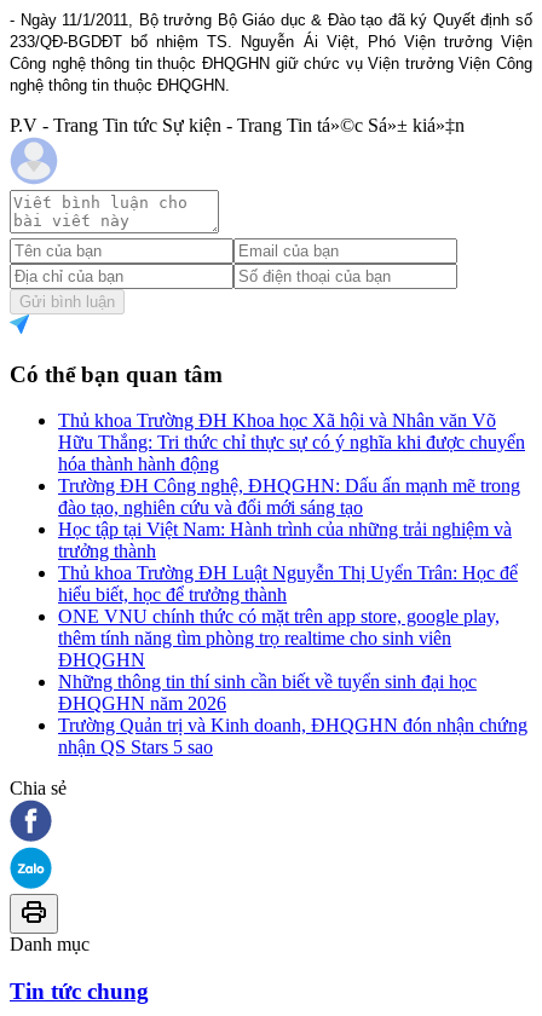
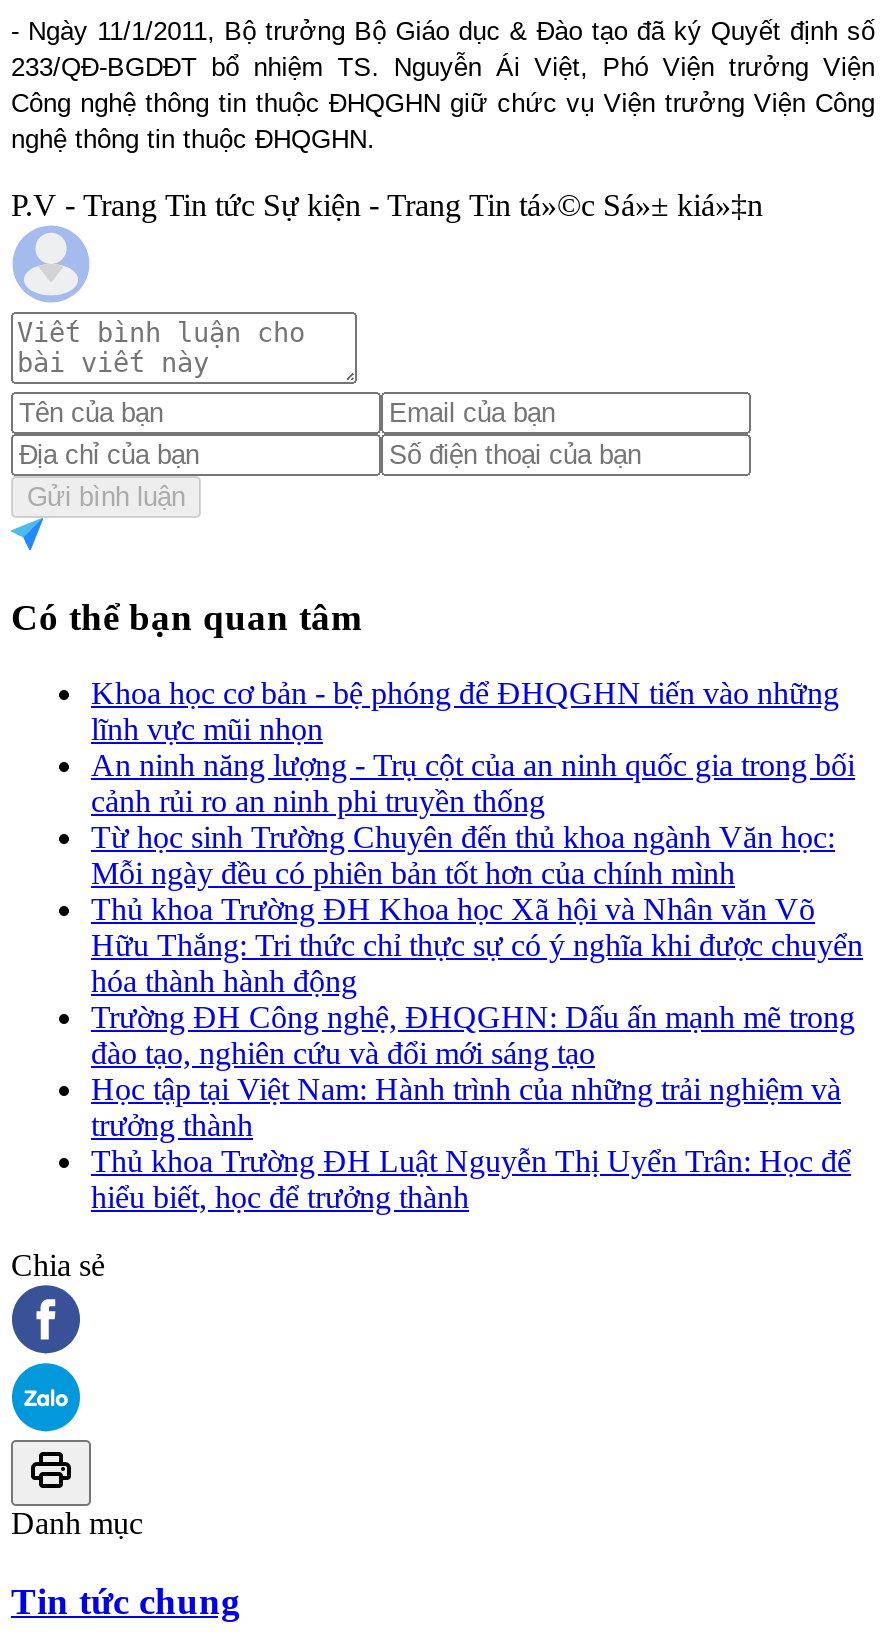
+ Khoa học cơ bản - bệ phóng để ĐHQGHN tiến vào những
+ lĩnh vực mũi nhọn
+ An ninh năng lượng - Trụ cột của an ninh quốc gia trong bối
+ cảnh rủi ro an ninh phi truyền thống
+ Từ học sinh Trường Chuyên đến thủ khoa ngành Văn học:
+ Mỗi ngày đều có phiên bản tốt hơn của chính mình

moved down: Thủ khoa Trường ĐH Khoa học Xã hội và Nhân văn Võ | Hữu Thắng: Tri thức chỉ thực sự có ý nghĩa khi được chuyển | hóa thành hành động | ... | Thủ khoa Trường ĐH Luật Nguyễn Thị Uyển Trân: Học để | hiểu biết, học để trưởng thành

- ONE VNU chính thức có mặt trên app store, google play,
- thêm tính năng tìm phòng trọ realtime cho sinh viên
- ĐHQGHN
- Những thông tin thí sinh cần biết về tuyển sinh đại học
- ĐHQGHN năm 2026
- Trường Quản trị và Kinh doanh, ĐHQGHN đón nhận chứng
- nhận QS Stars 5 sao
